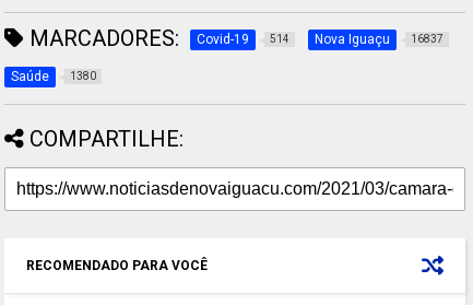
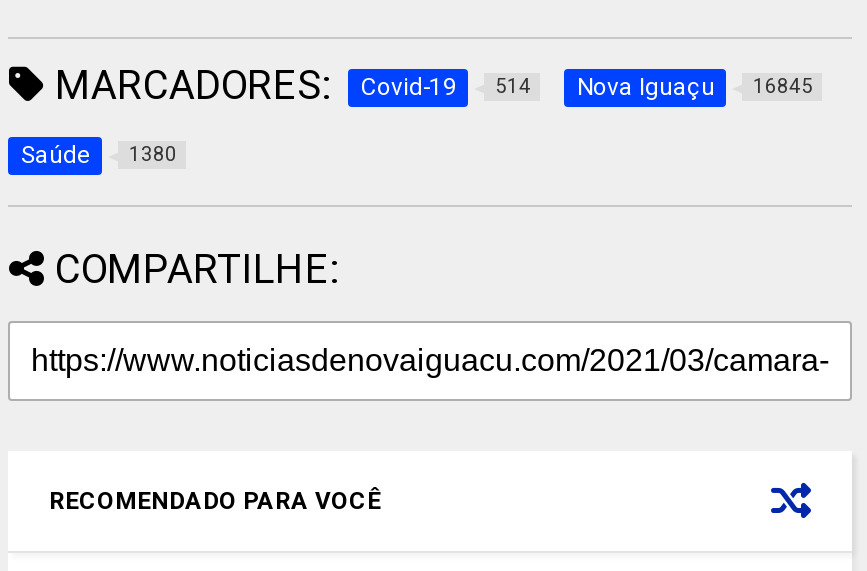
- Nova Iguaçu 16837
+ Nova Iguaçu 16845
